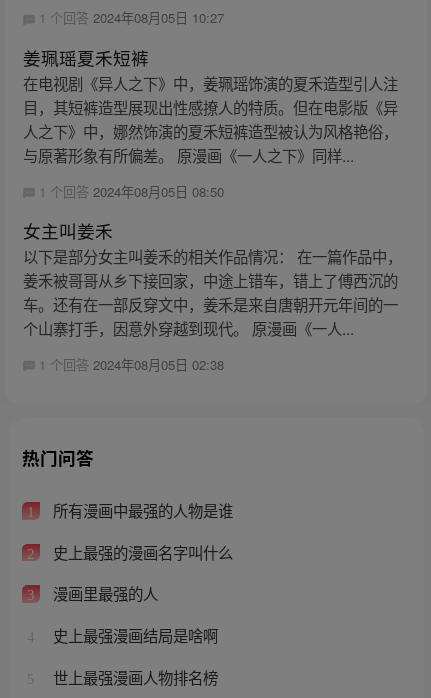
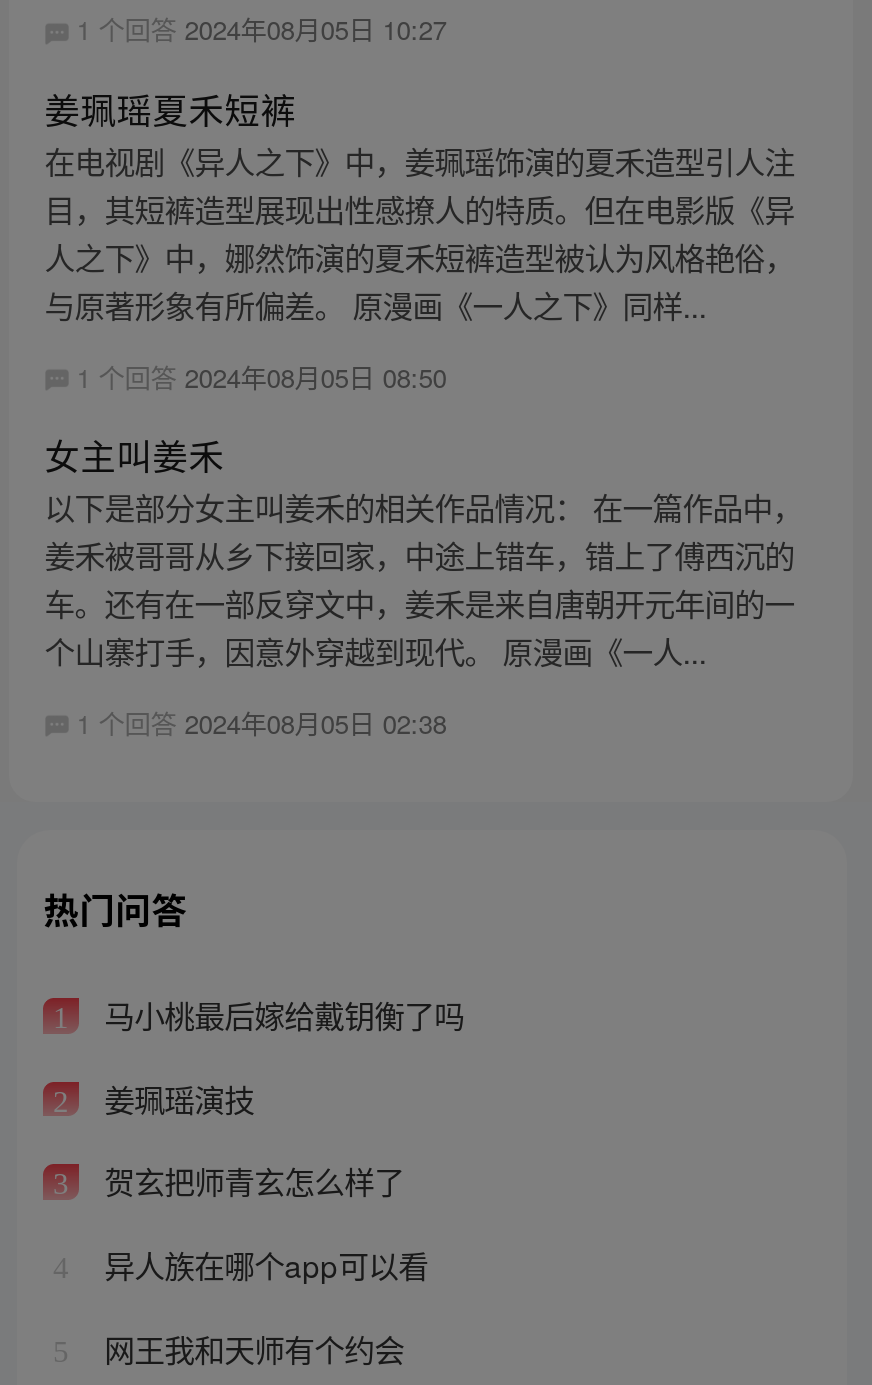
- 所有漫画中最强的人物是谁
+ 马小桃最后嫁给戴钥衡了吗

- 史上最强的漫画名字叫什么
+ 姜珮瑶演技

- 漫画里最强的人
+ 贺玄把师青玄怎么样了

- 史上最强漫画结局是啥啊
+ 异人族在哪个app可以看

- 世上最强漫画人物排名榜
+ 网王我和天师有个约会
